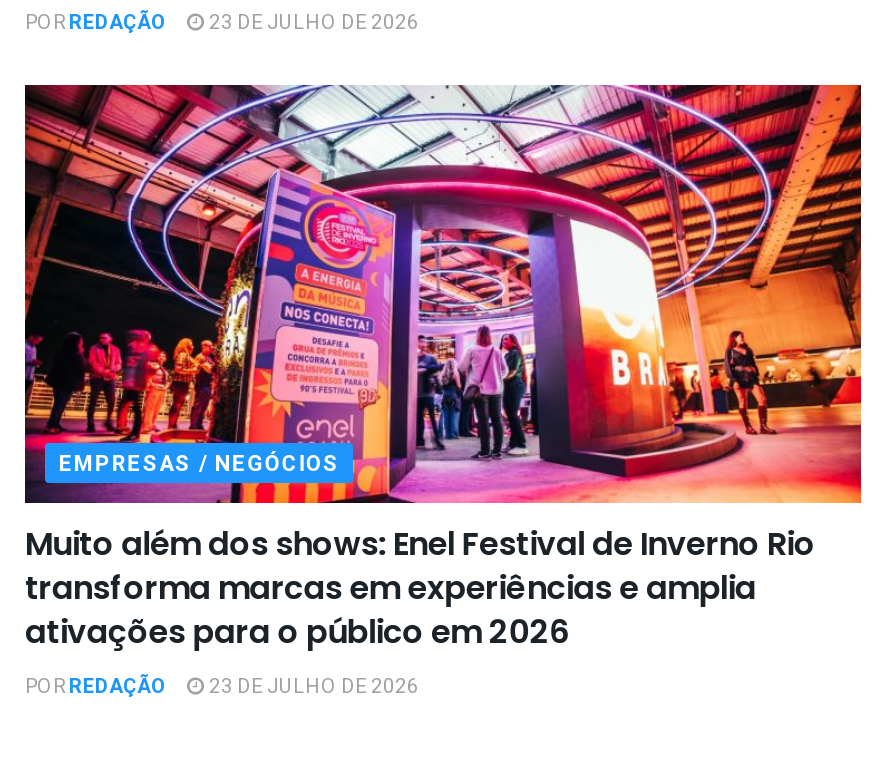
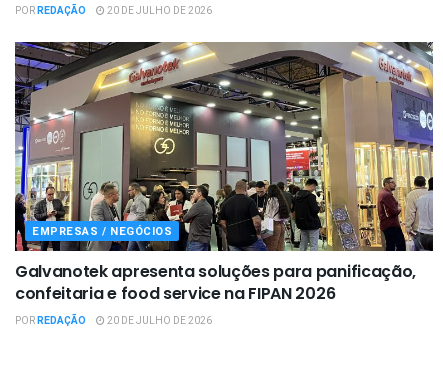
- POR REDAÇÃO 23 DE JULHO DE 2026
+ POR REDAÇÃO 20 DE JULHO DE 2026

- [image]
- Muito além dos shows: Enel Festival de Inverno Rio
- transforma marcas em experiências e amplia
- ativações para o público em 2026
+ [image]
+ Galvanotek apresenta soluções para panificação,
+ confeitaria e food service na FIPAN 2026

- POR REDAÇÃO 23 DE JULHO DE 2026
+ POR REDAÇÃO 20 DE JULHO DE 2026
